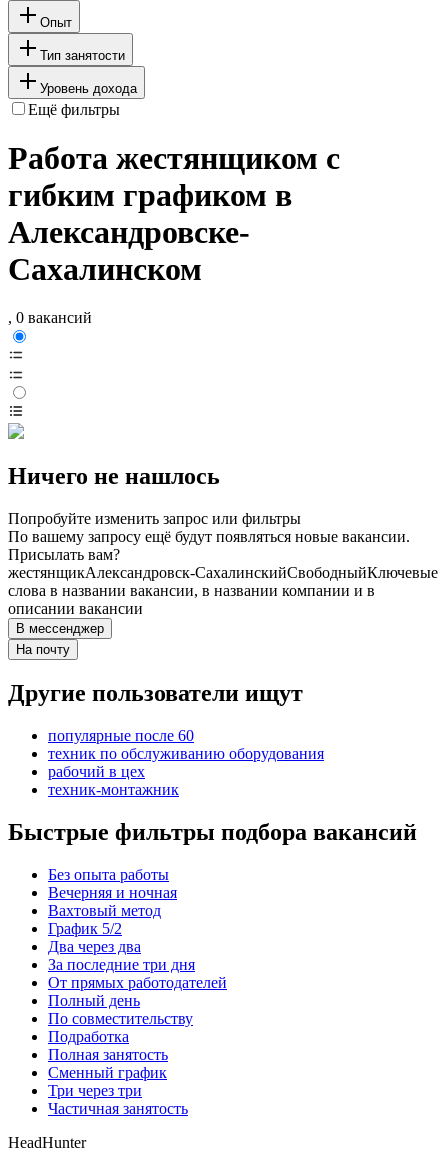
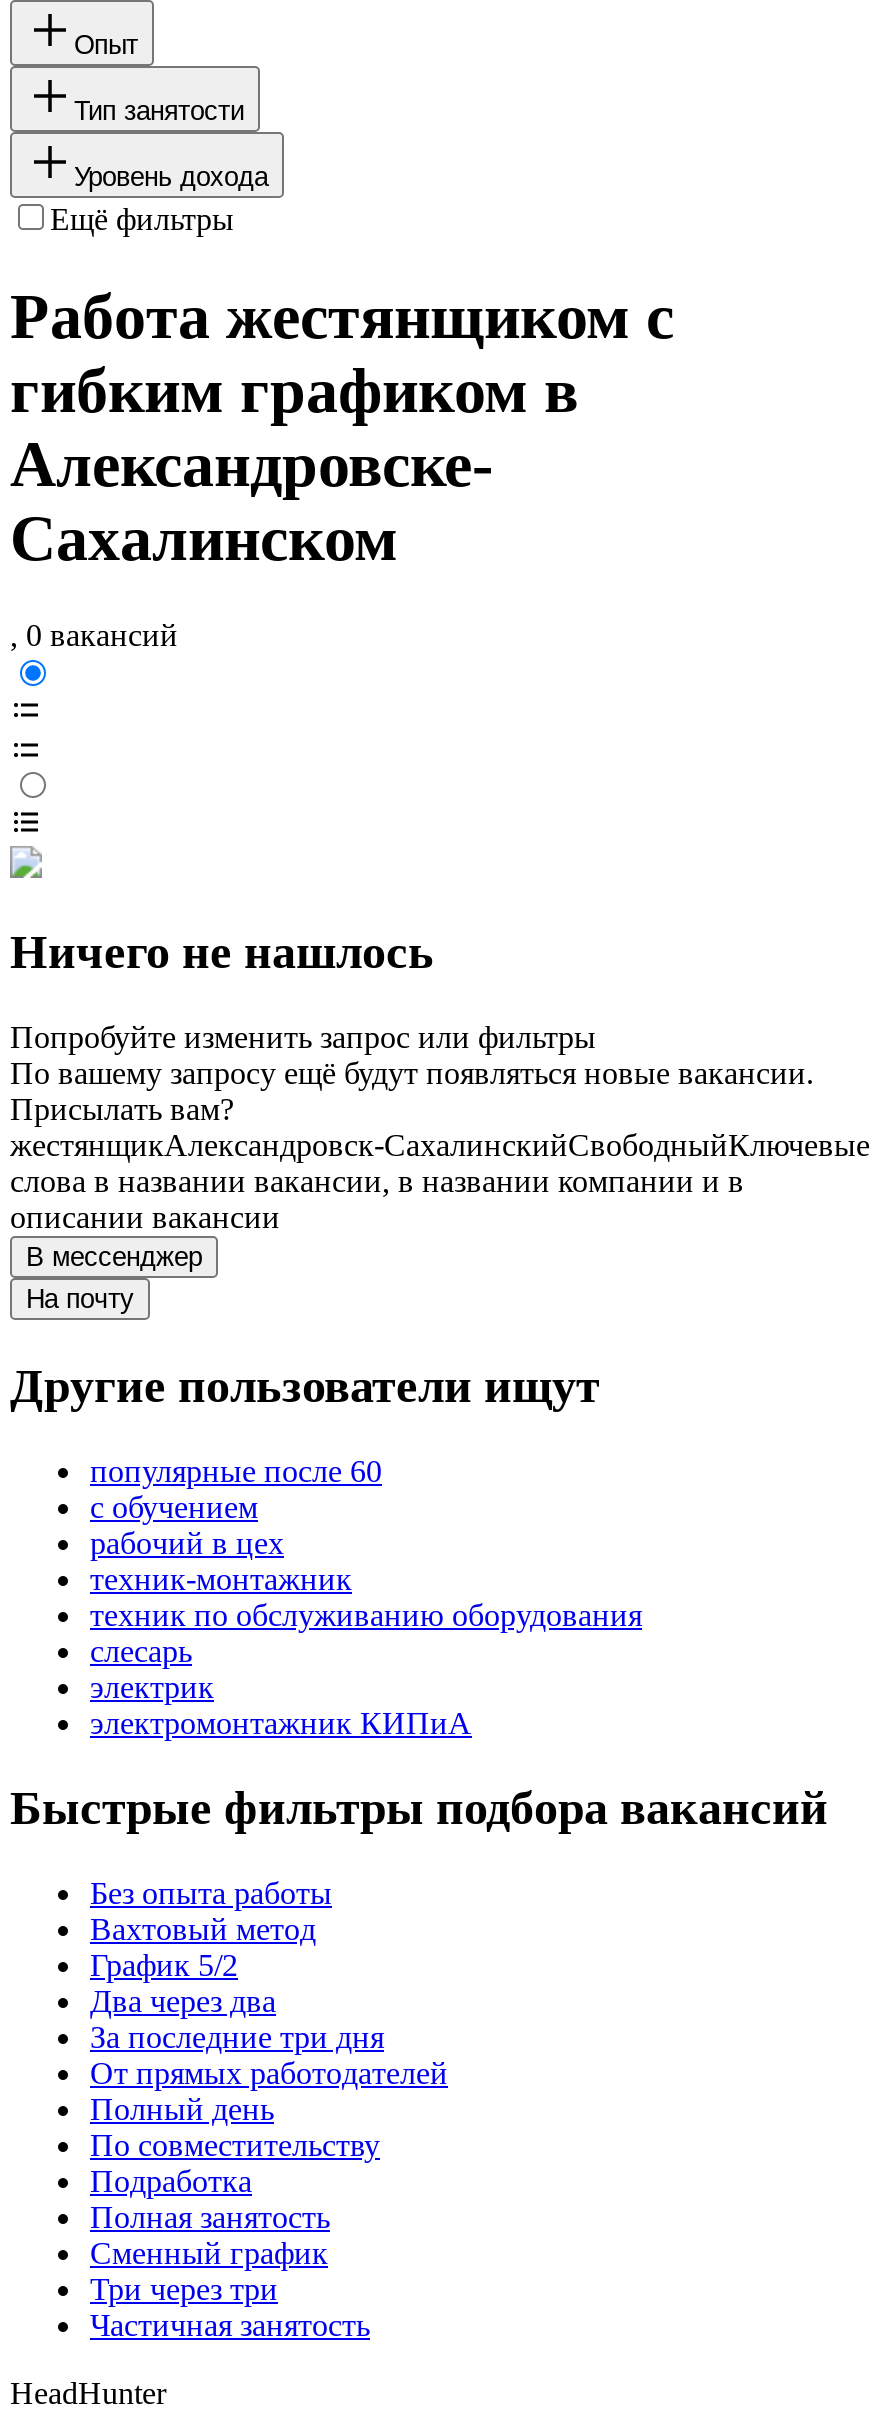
moved down: техник по обслуживанию оборудования

+ с обучением

+ слесарь
+ электрик
+ электромонтажник КИПиА

moved down: Быстрые фильтры подбора вакансий | Без опыта работы

- Вечерняя и ночная
